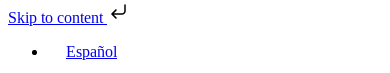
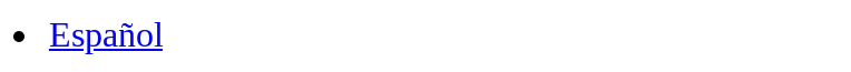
- Skip to content
